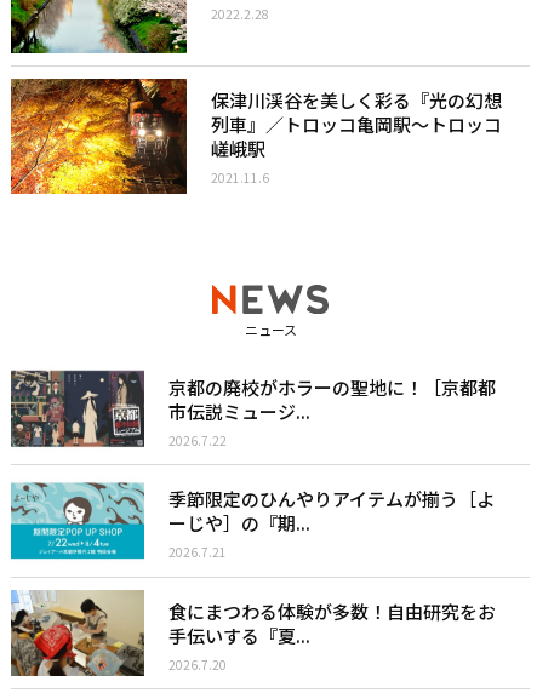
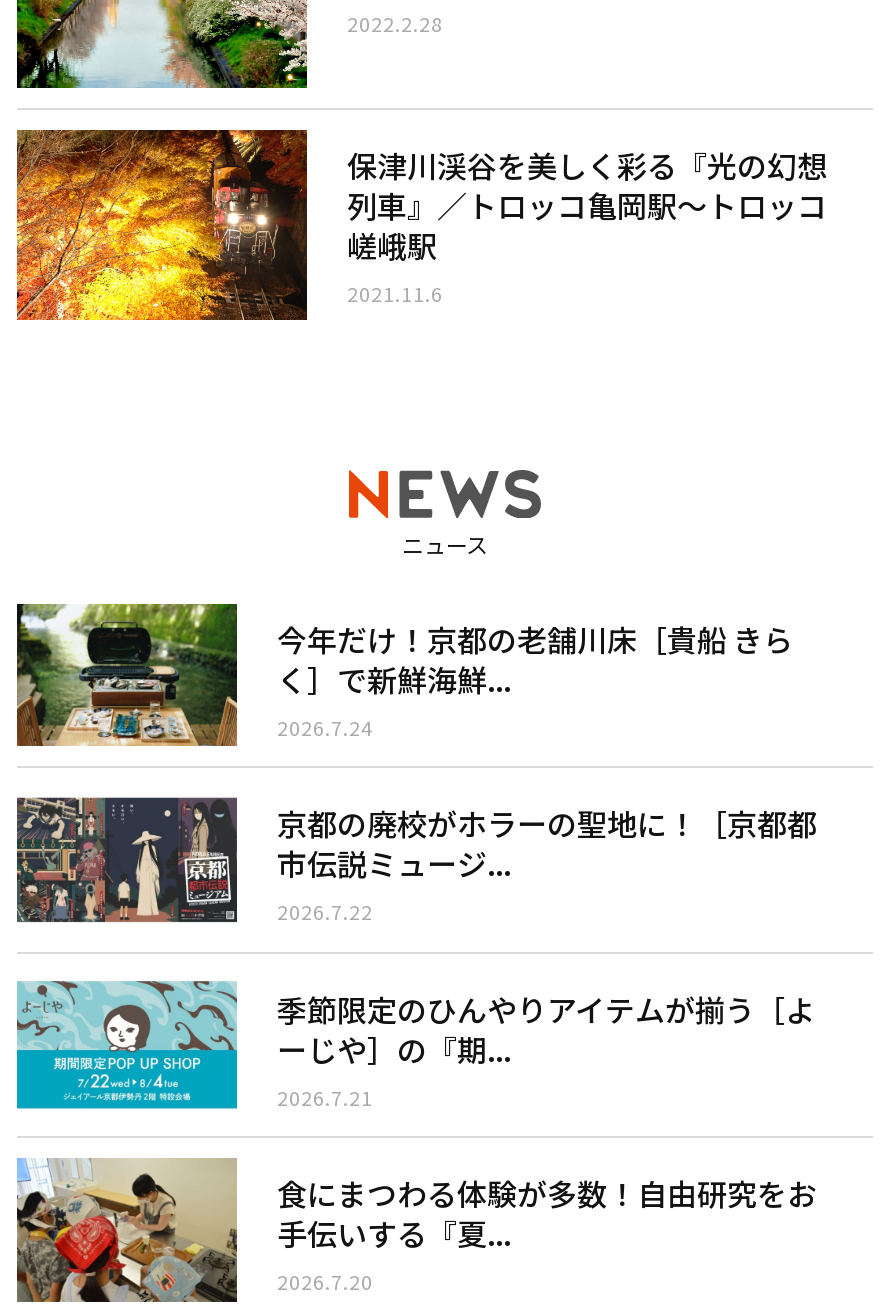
+ [image]
+ 今年だけ！京都の老舗川床［貴船 きら
+ く］で新鮮海鮮...
+ 2026.7.24
